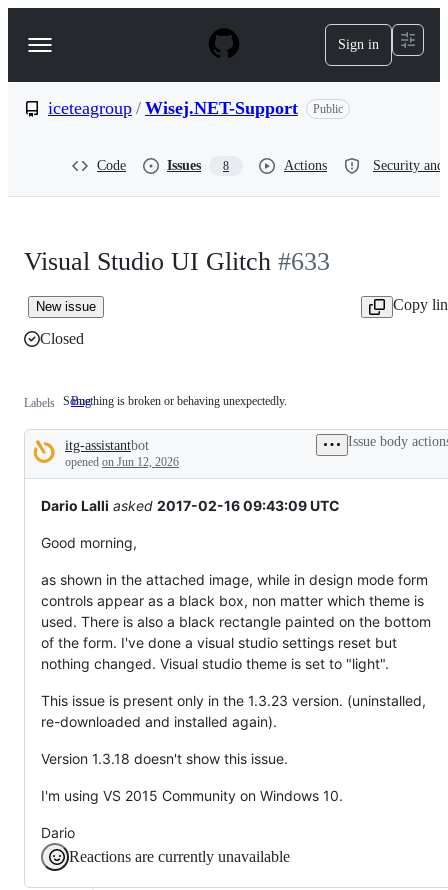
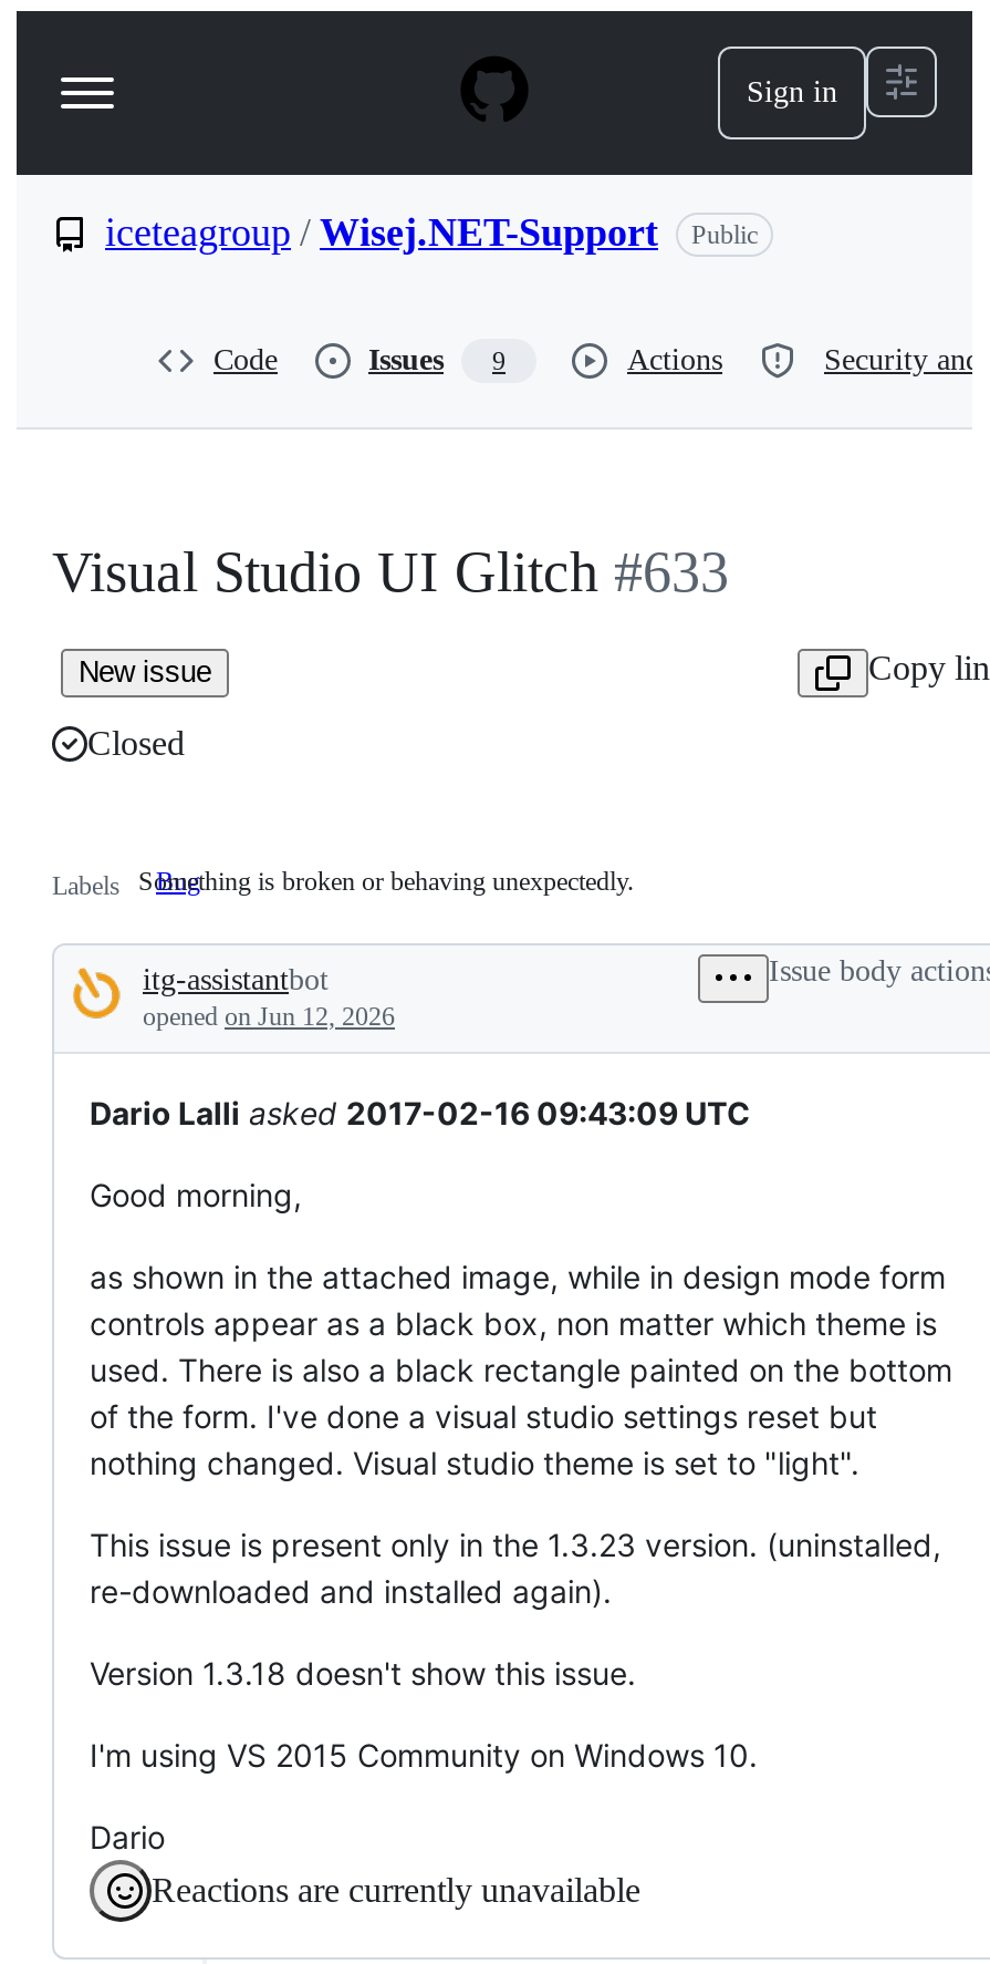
- Issues 8
+ Issues 9
